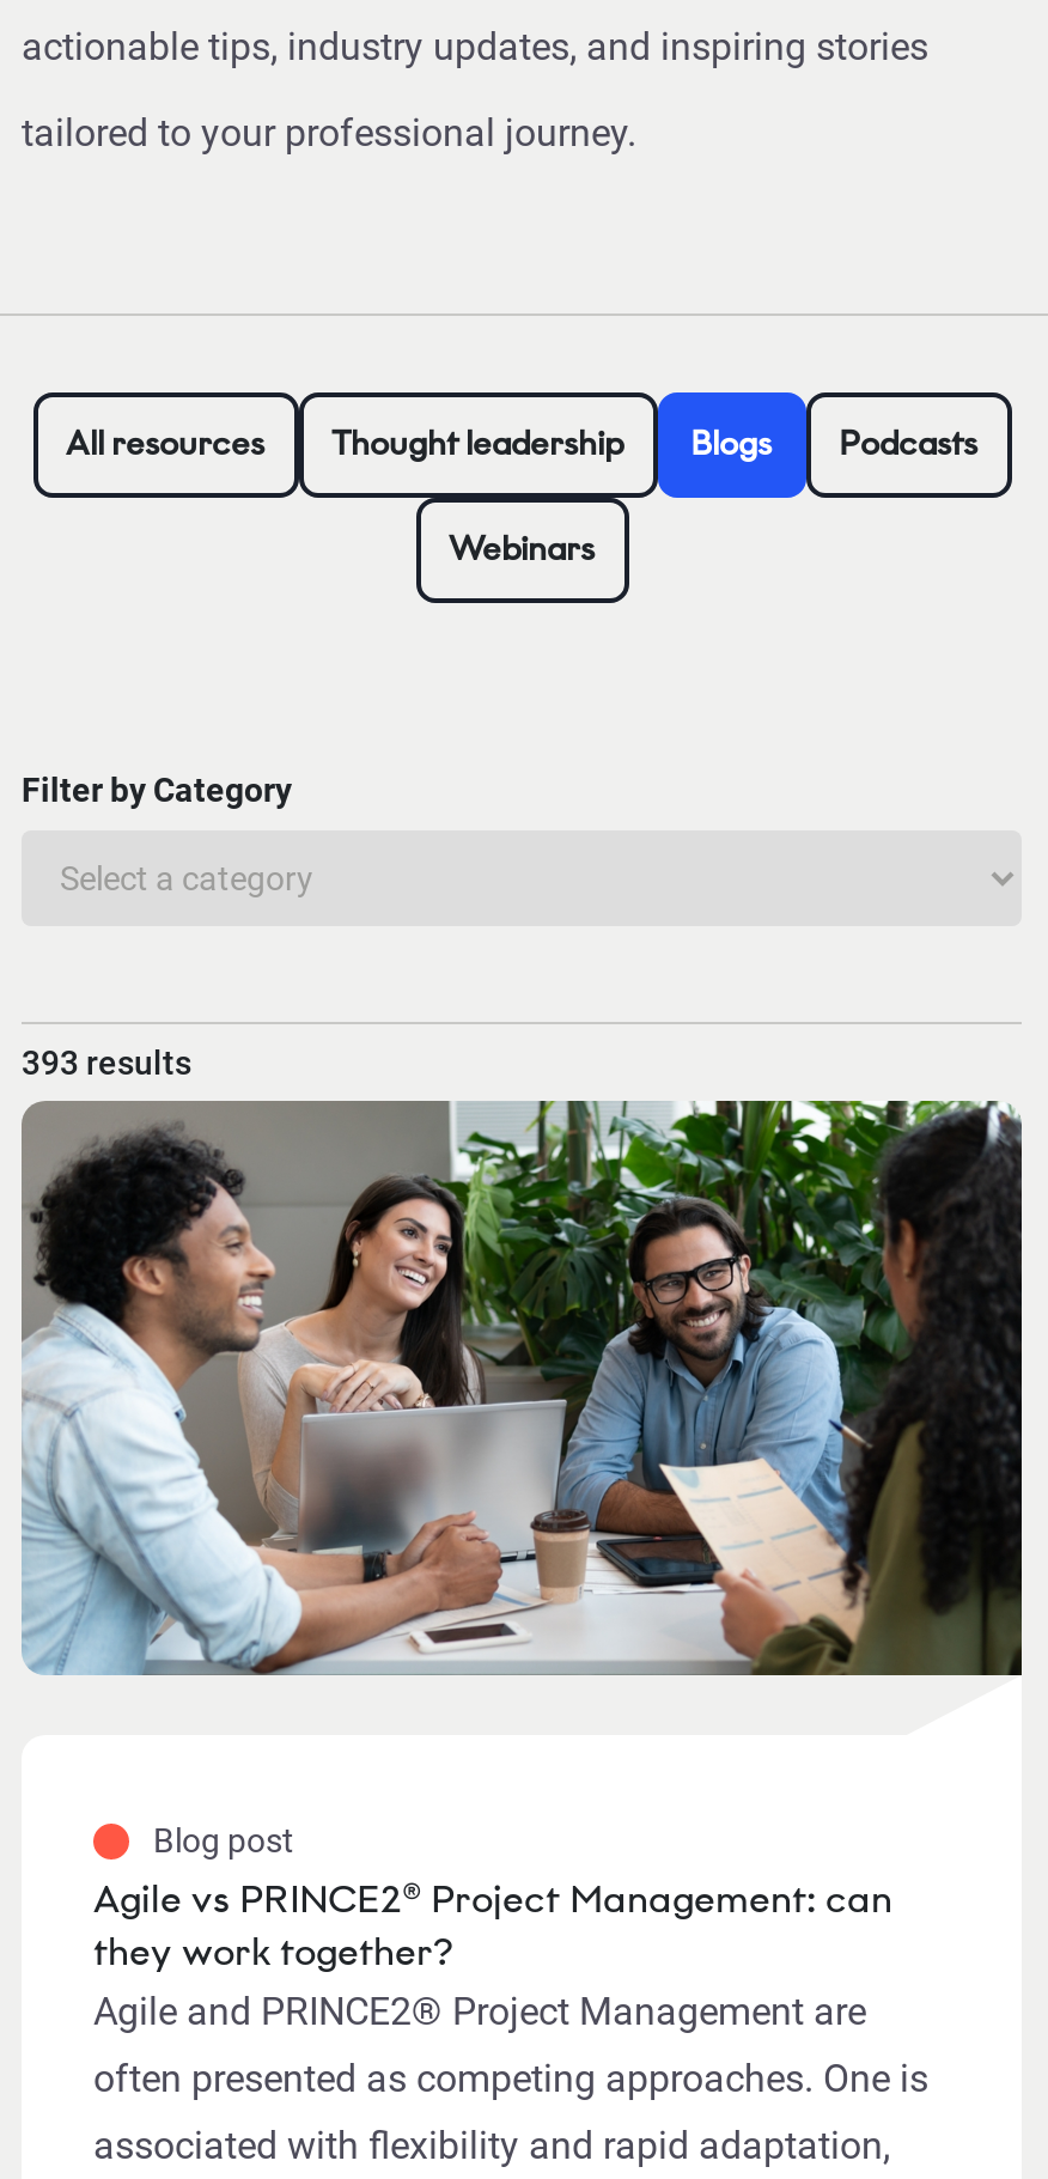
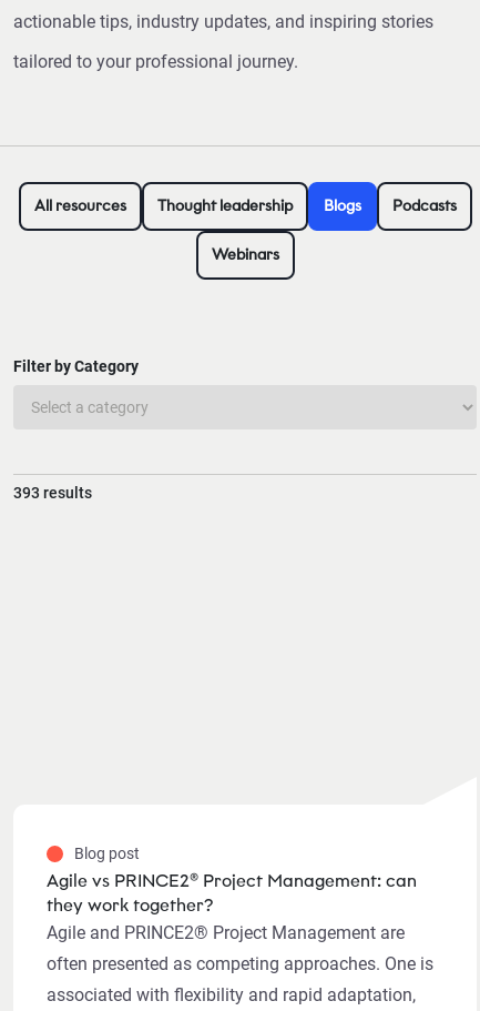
- [image]
